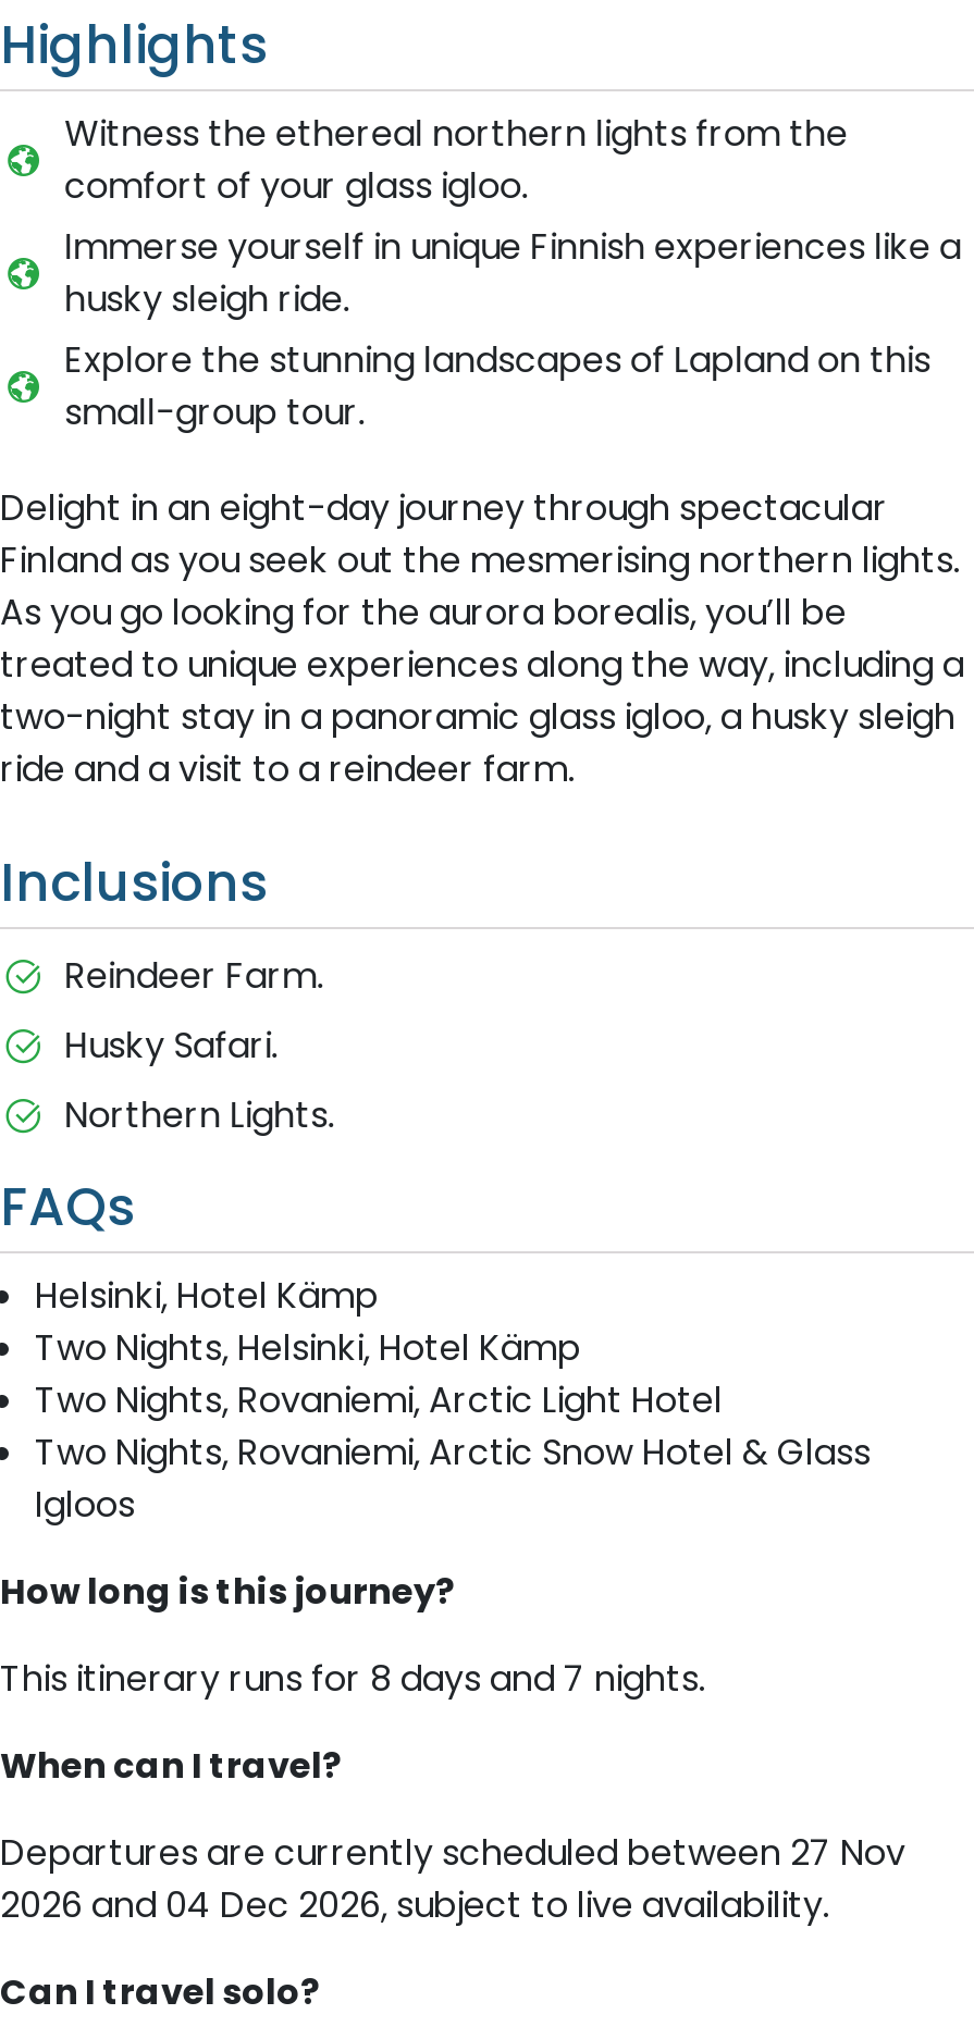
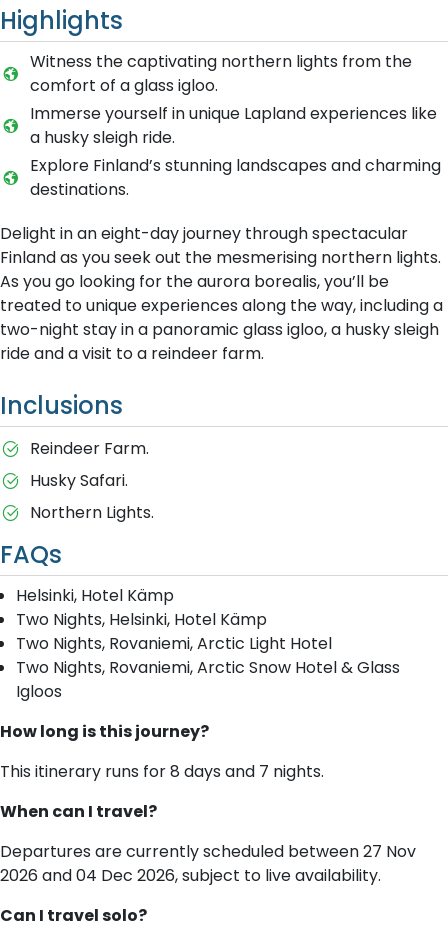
- Witness the ethereal northern lights from the
- comfort of your glass igloo.
- Immerse yourself in unique Finnish experiences like a
- husky sleigh ride.
- Explore the stunning landscapes of Lapland on this
- small-group tour.
+ Witness the captivating northern lights from the
+ comfort of a glass igloo.
+ Immerse yourself in unique Lapland experiences like
+ a husky sleigh ride.
+ Explore Finland’s stunning landscapes and charming
+ destinations.
